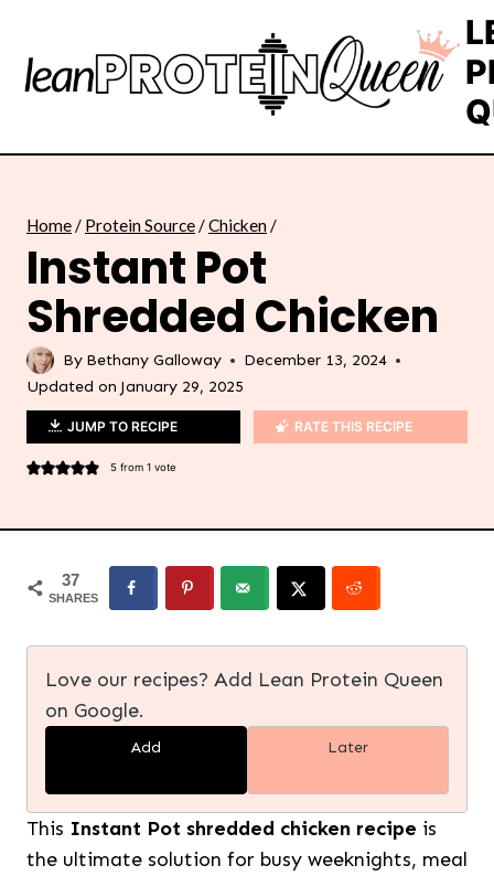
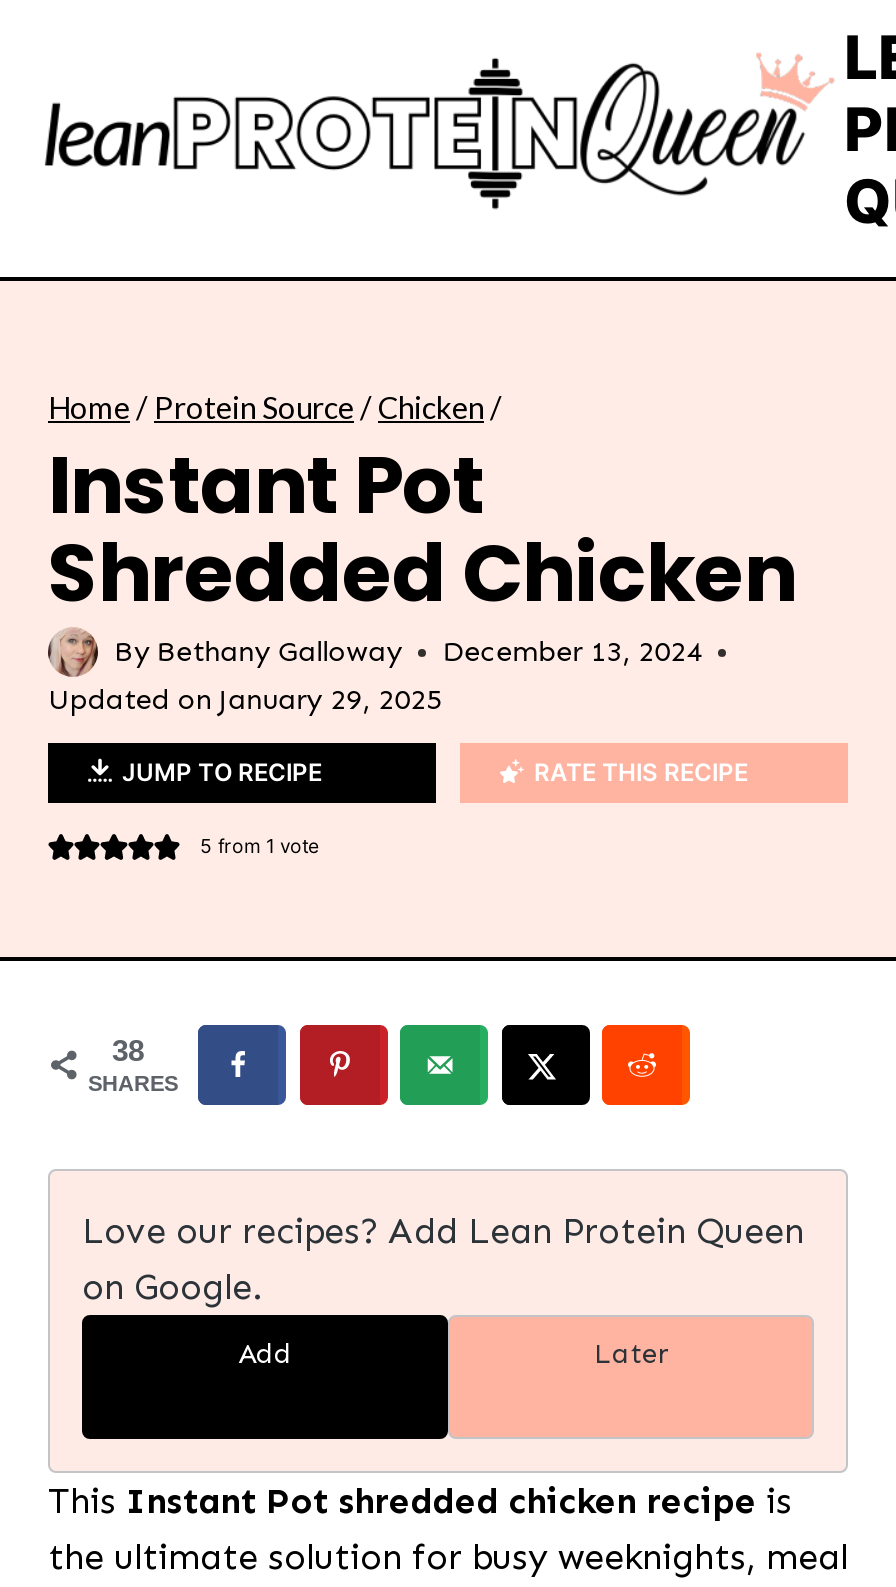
- 37
+ 38
